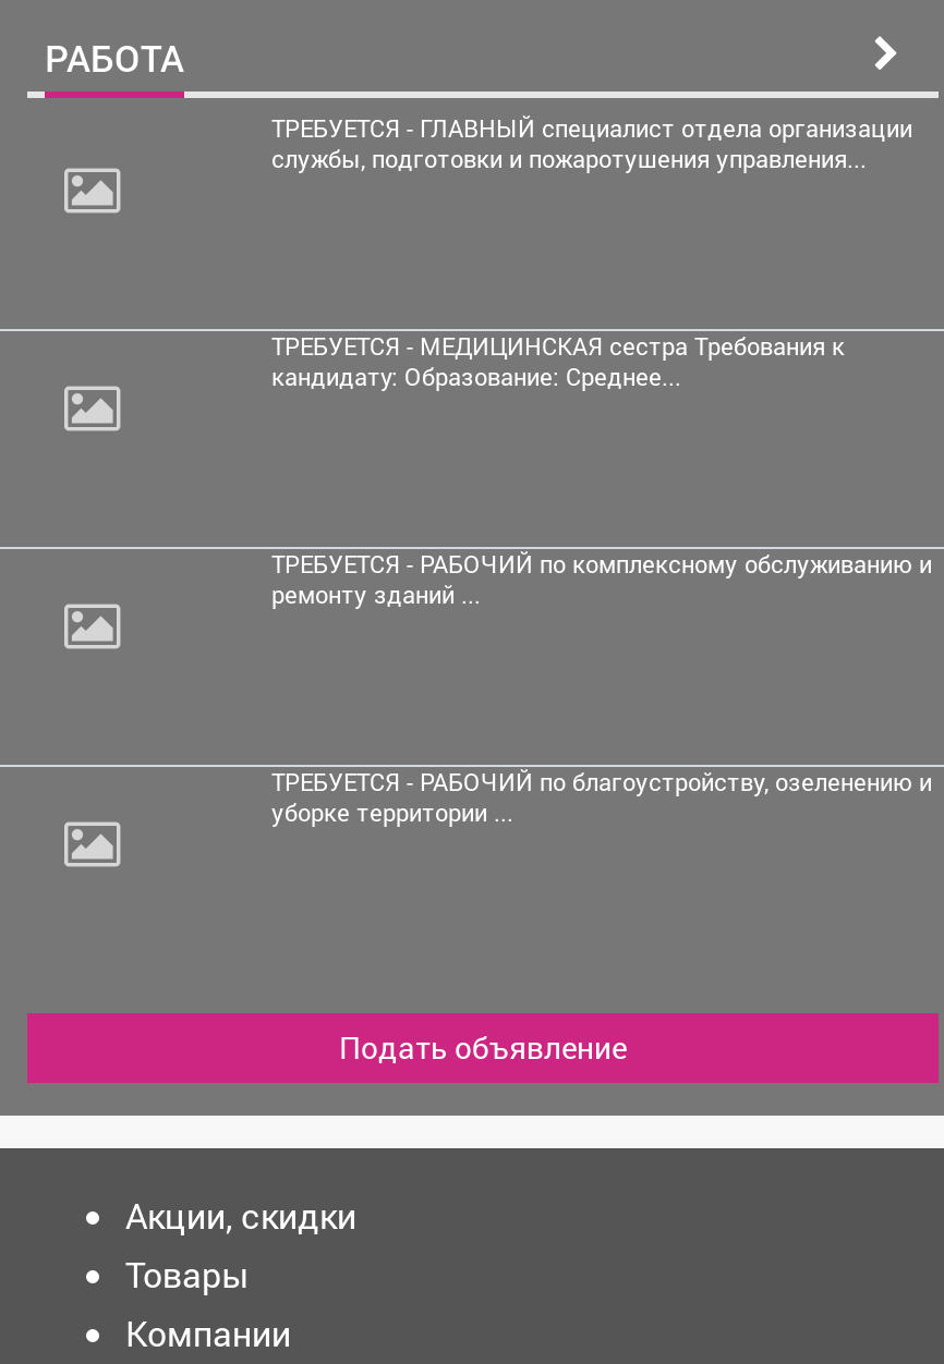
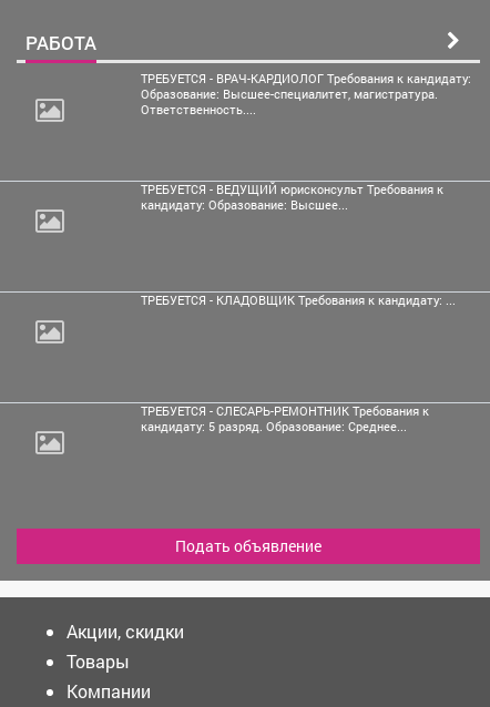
- ТРЕБУЕТСЯ - ГЛАВНЫЙ специалист отдела организации
- службы, подготовки и пожаротушения управления...
+ ТРЕБУЕТСЯ - ВРАЧ-КАРДИОЛОГ Требования к кандидату:
+ Образование: Высшее-специалитет, магистратура.
+ Ответственность....

- ТРЕБУЕТСЯ - МЕДИЦИНСКАЯ сестра Требования к
- кандидату: Образование: Среднее...
+ ТРЕБУЕТСЯ - ВЕДУЩИЙ юрисконсульт Требования к
+ кандидату: Образование: Высшее...

- ТРЕБУЕТСЯ - РАБОЧИЙ по комплексному обслуживанию и
- ремонту зданий ...
+ ТРЕБУЕТСЯ - КЛАДОВЩИК Требования к кандидату: ...

- ТРЕБУЕТСЯ - РАБОЧИЙ по благоустройству, озеленению и
- уборке территории ...
+ ТРЕБУЕТСЯ - СЛЕСАРЬ-РЕМОНТНИК Требования к
+ кандидату: 5 разряд. Образование: Среднее...
